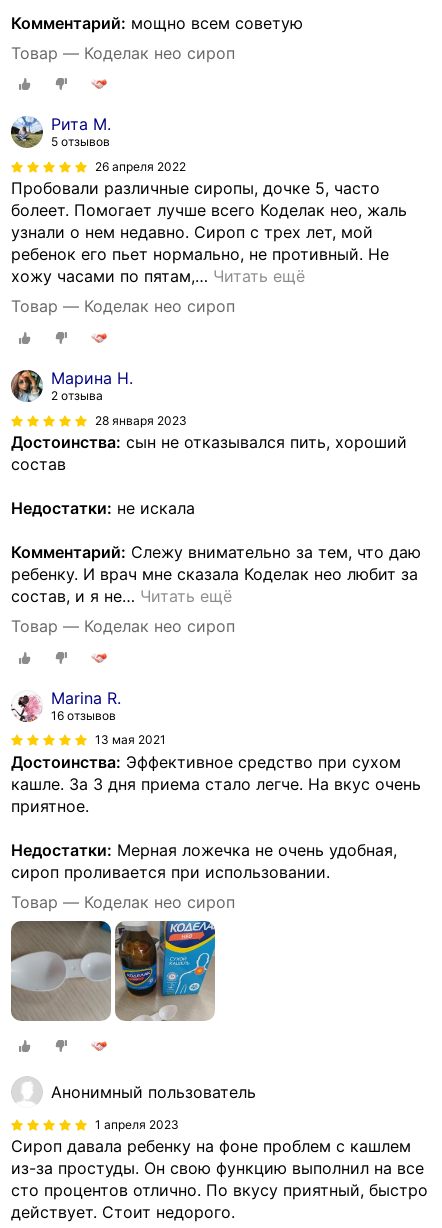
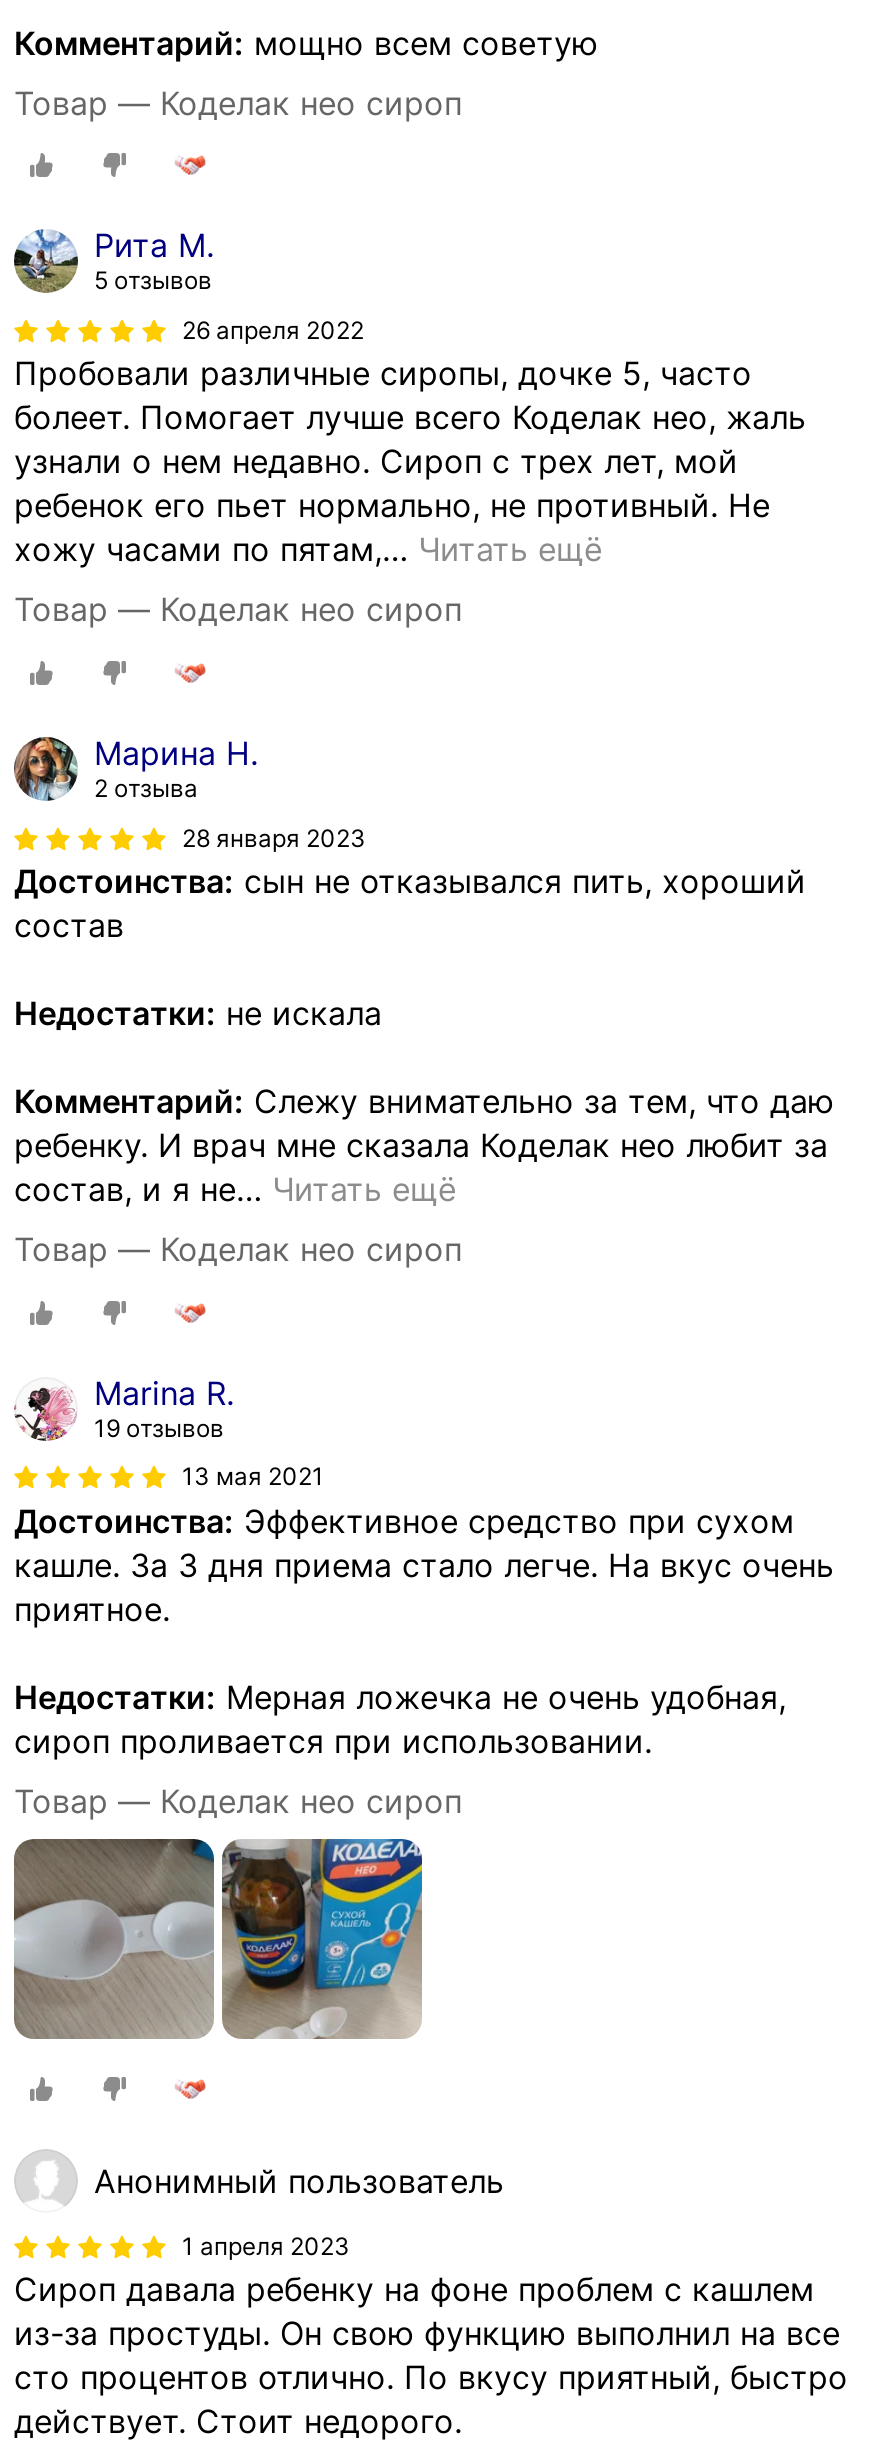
- 16 отзывов
+ 19 отзывов
